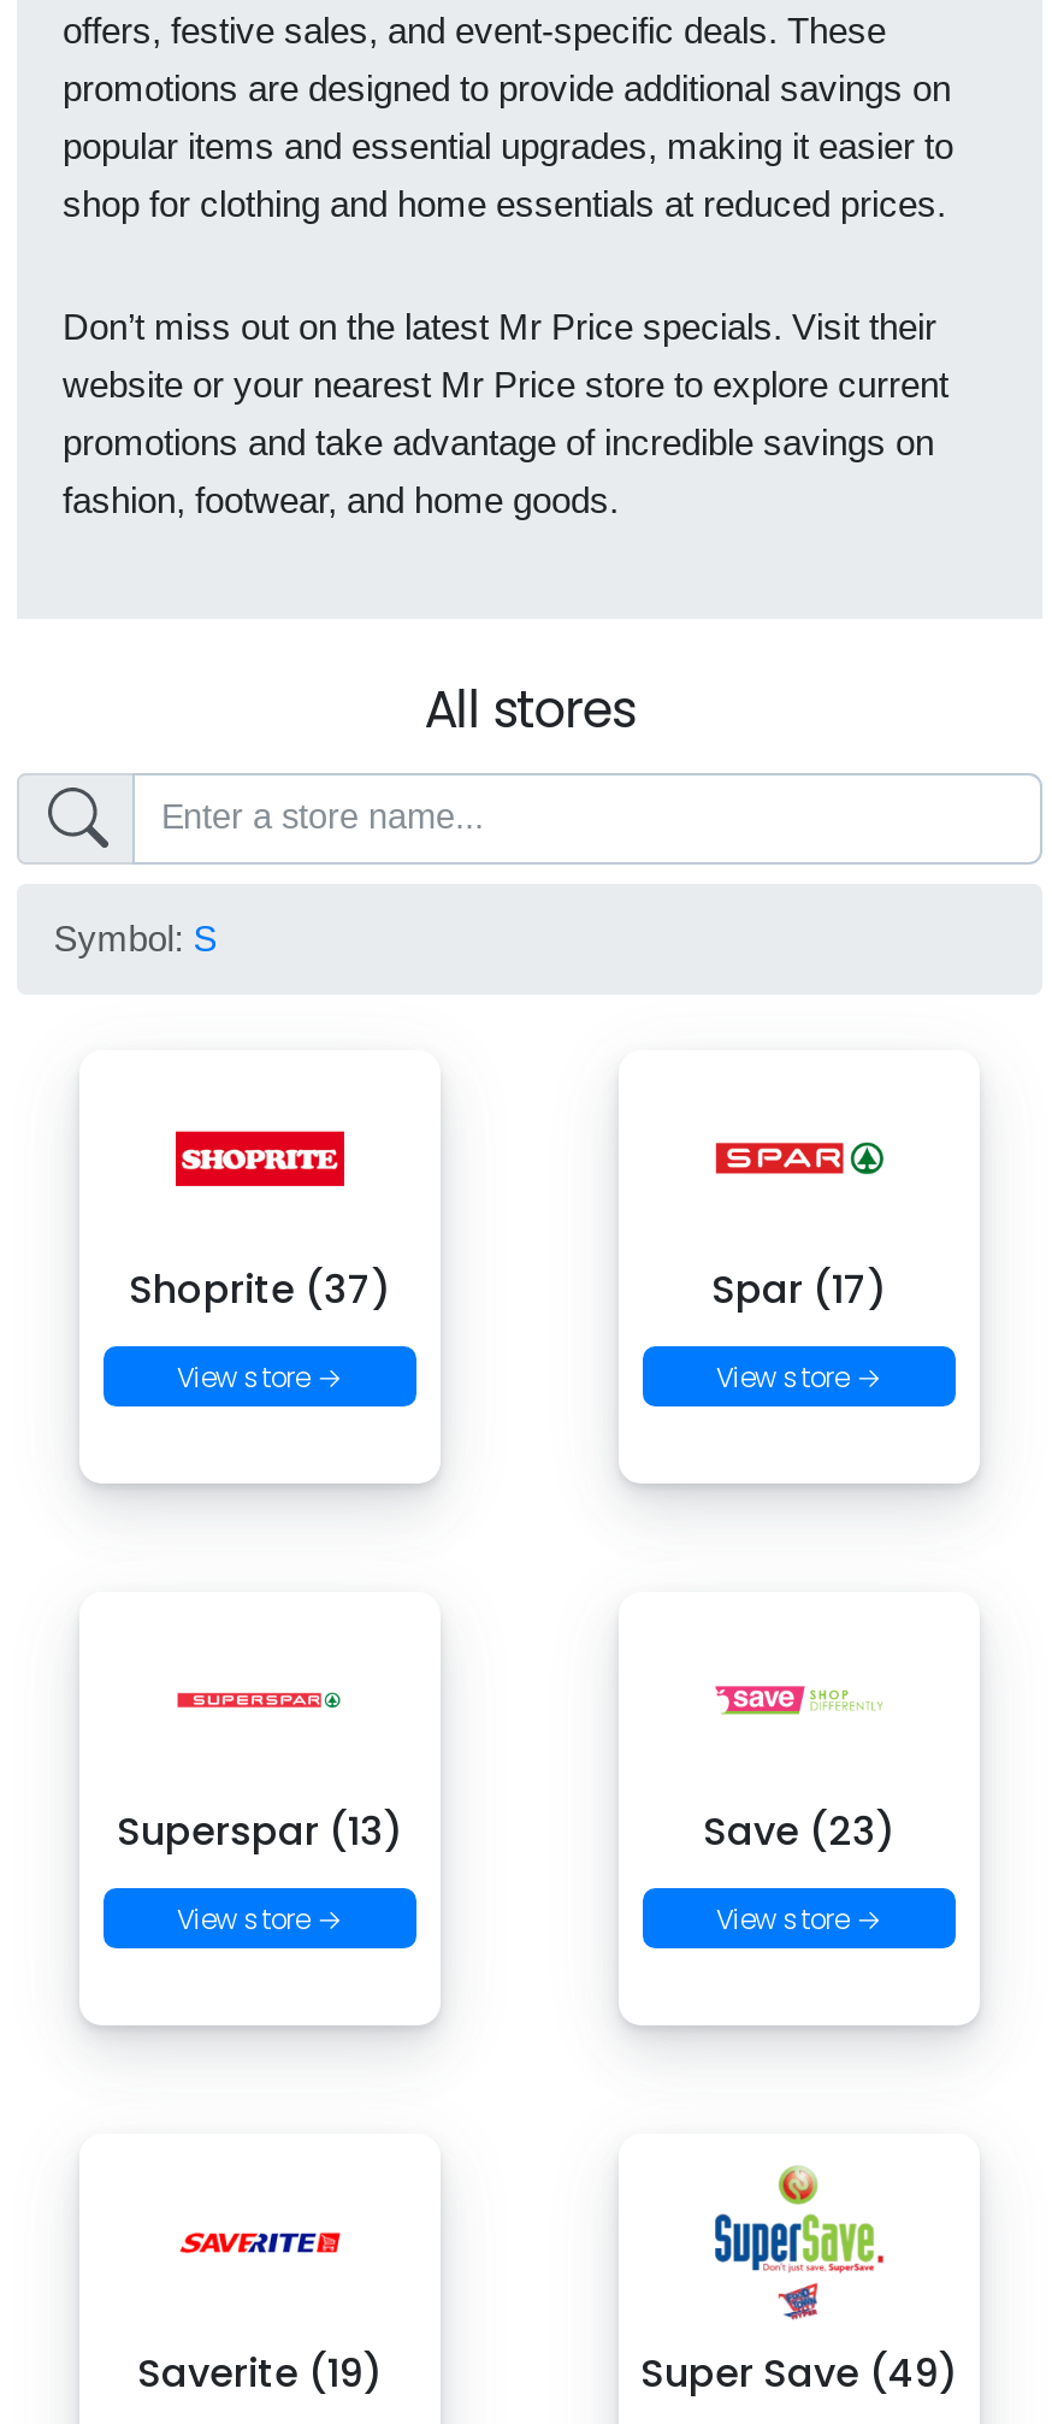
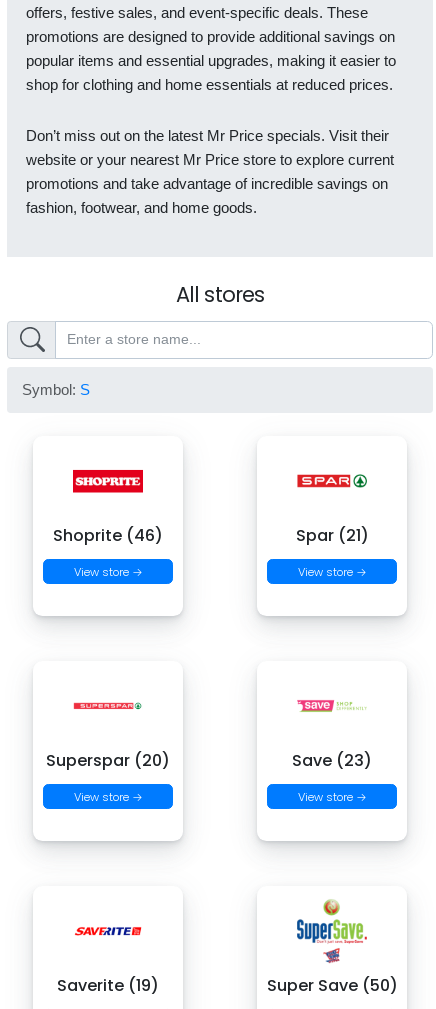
- Shoprite (37)
+ Shoprite (46)

- Spar (17)
+ Spar (21)

- Superspar (13)
+ Superspar (20)

- Super Save (49)
+ Super Save (50)
